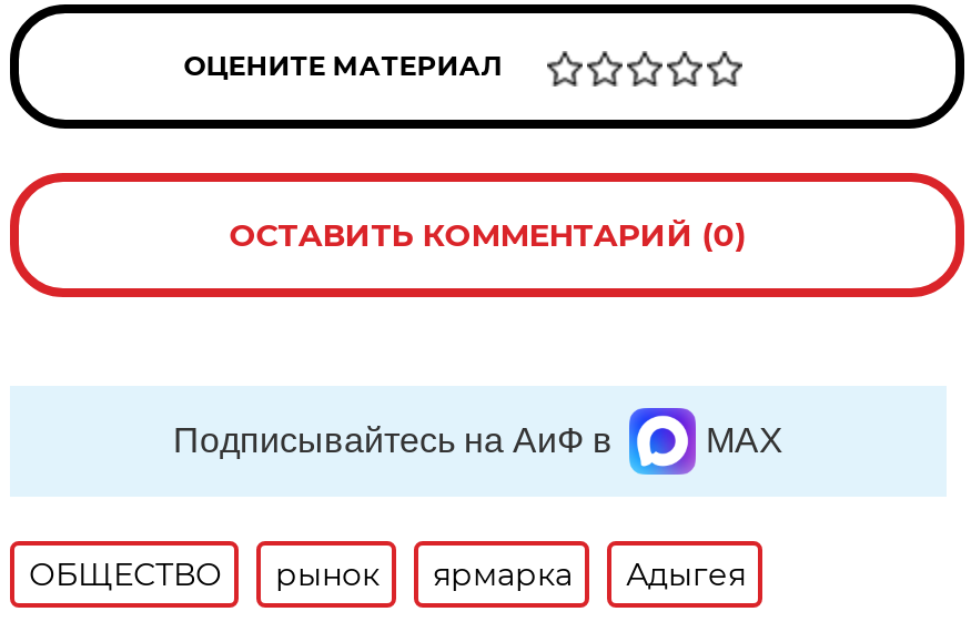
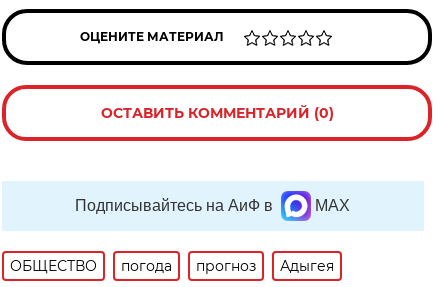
- рынок
- ярмарка
+ погода
+ прогноз
